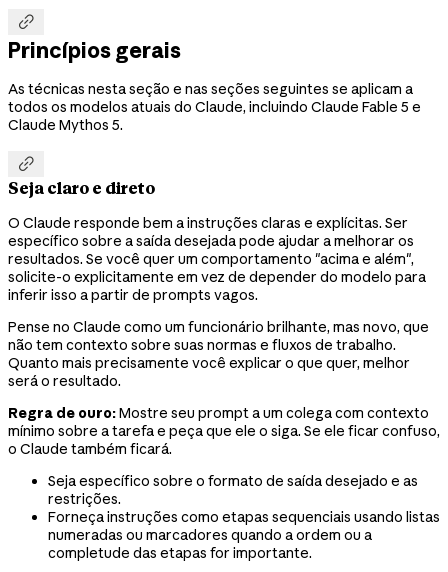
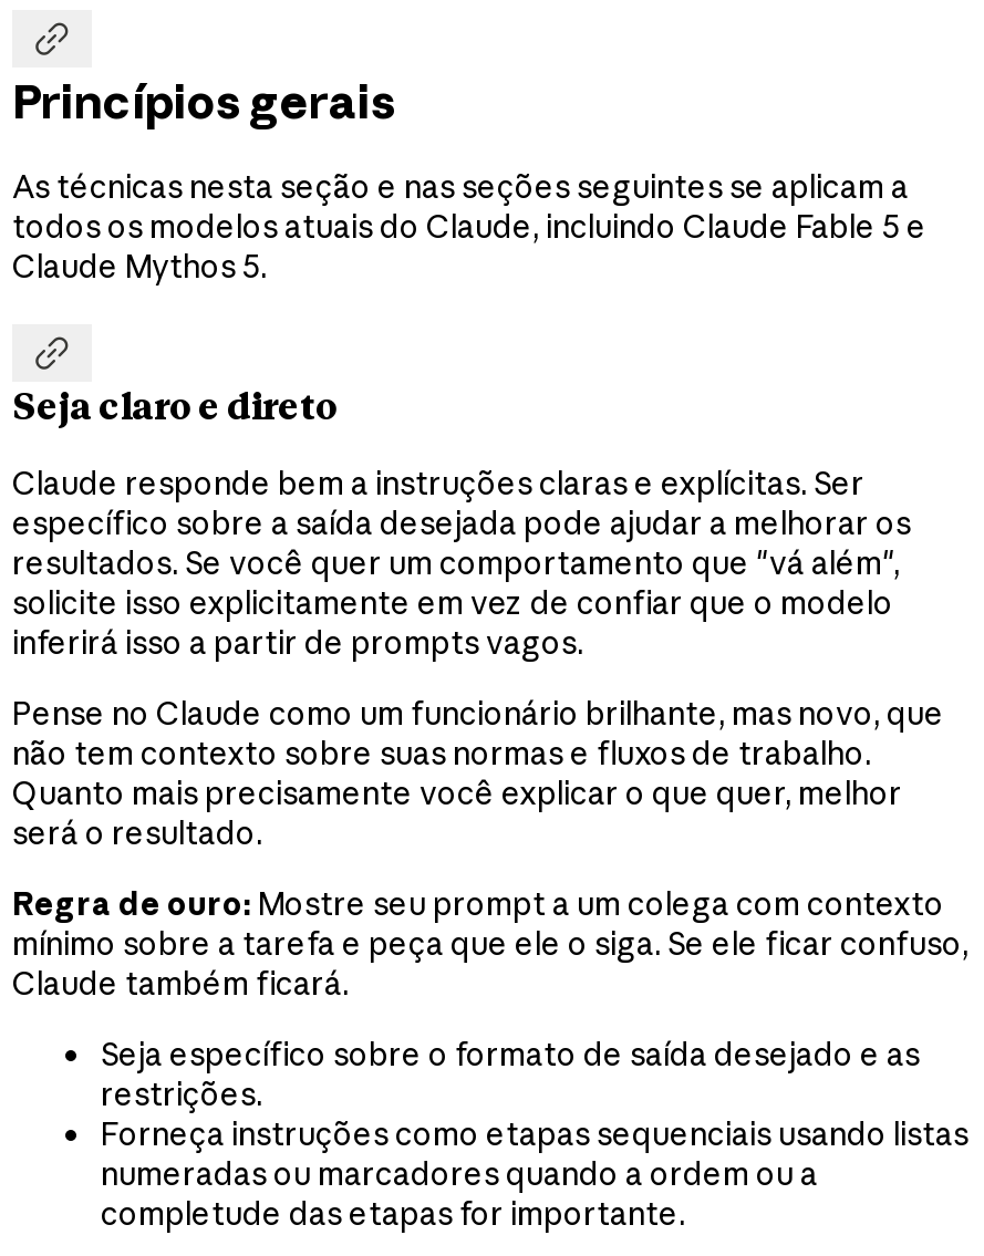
- O Claude responde bem a instruções claras e explícitas. Ser
+ Claude responde bem a instruções claras e explícitas. Ser

- resultados. Se você quer um comportamento "acima e além",
- solicite-o explicitamente em vez de depender do modelo para
- inferir isso a partir de prompts vagos.
+ resultados. Se você quer um comportamento que "vá além",
+ solicite isso explicitamente em vez de confiar que o modelo
+ inferirá isso a partir de prompts vagos.

- o Claude também ficará.
+ Claude também ficará.
